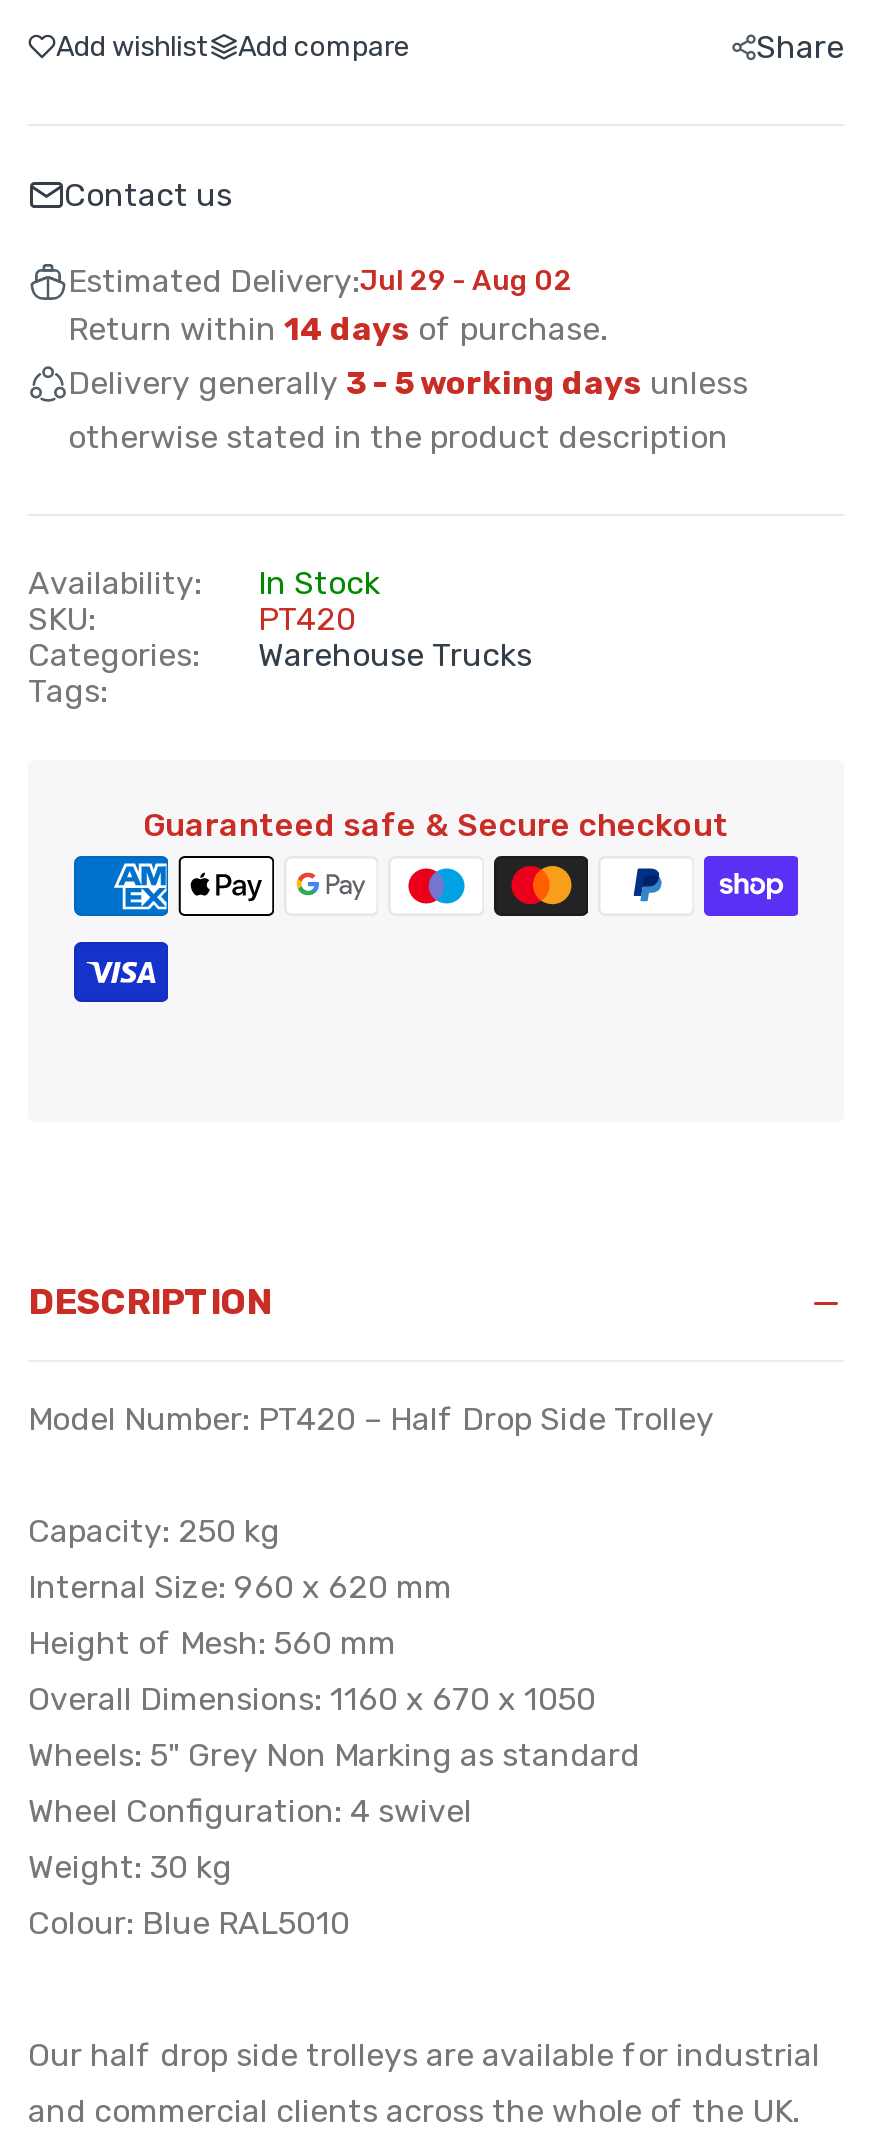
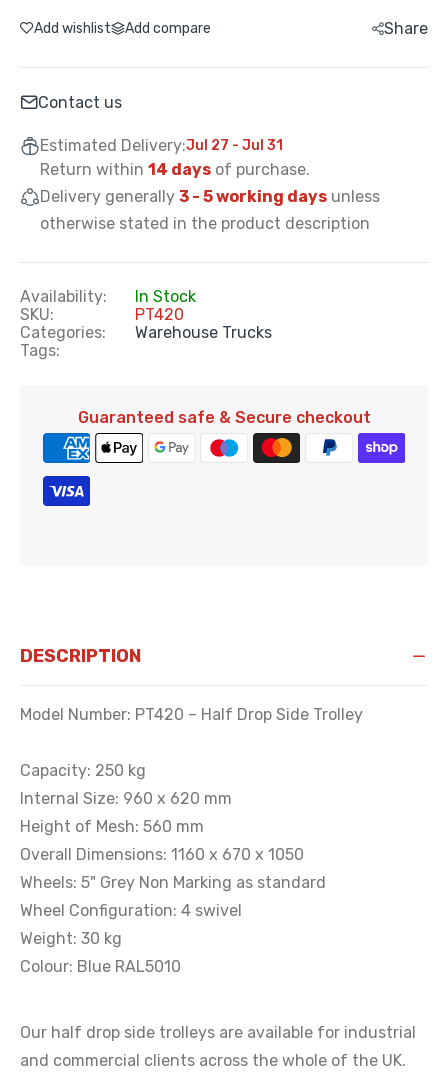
- Estimated Delivery:Jul 29 - Aug 02
+ Estimated Delivery:Jul 27 - Jul 31
